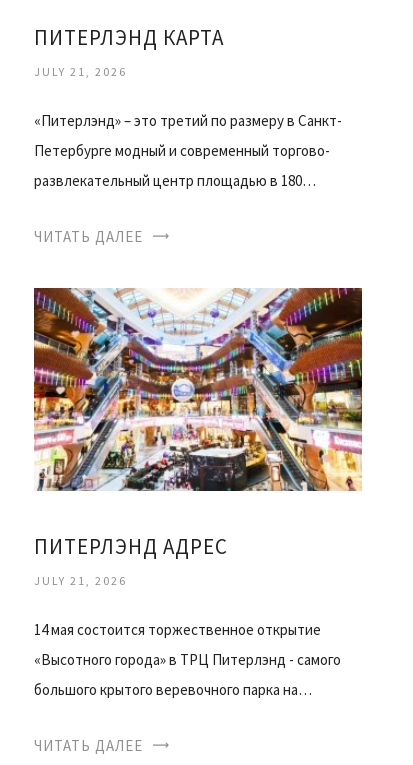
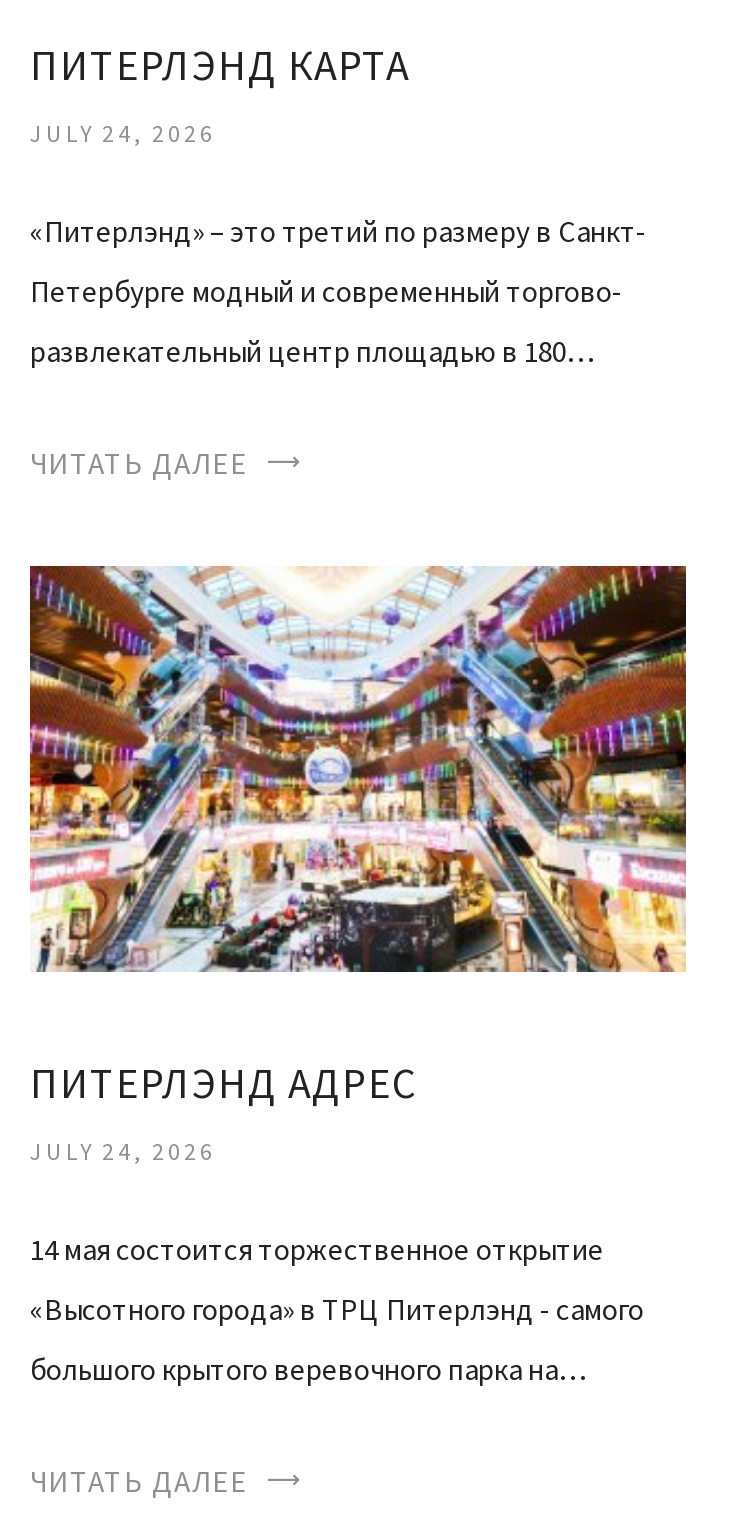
- JULY 21, 2026
+ JULY 24, 2026

- JULY 21, 2026
+ JULY 24, 2026
